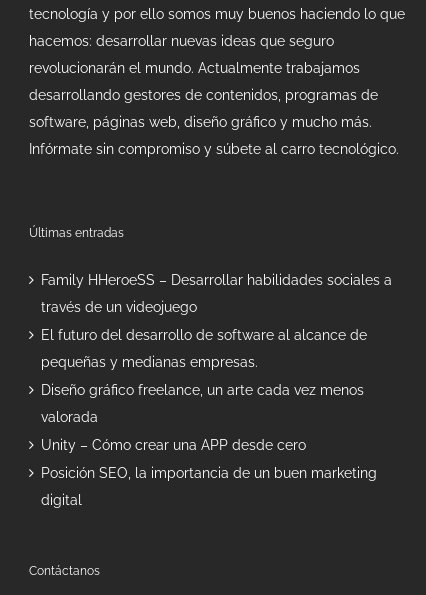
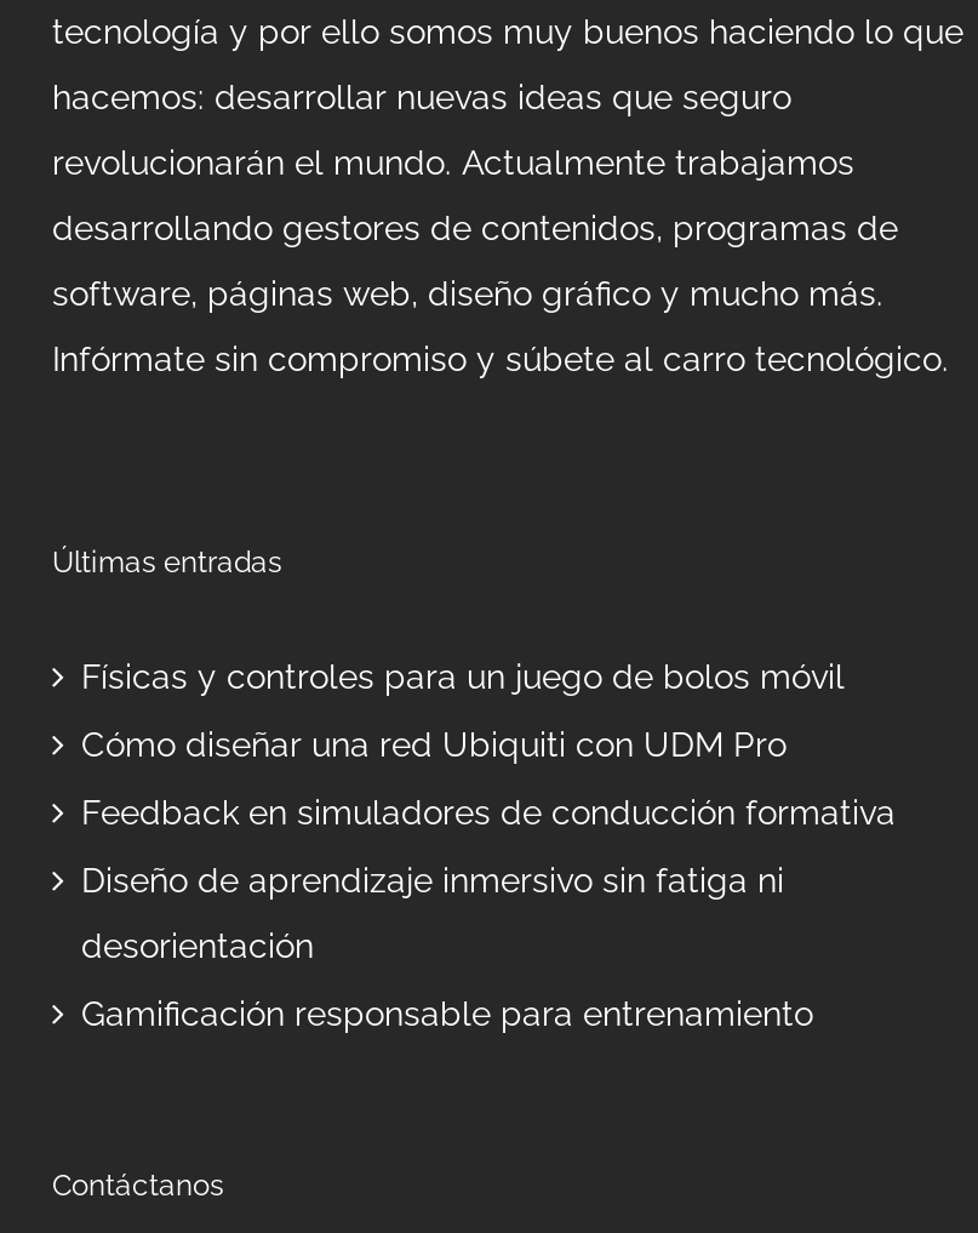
- Family HHeroeSS – Desarrollar habilidades sociales a
- través de un videojuego
- El futuro del desarrollo de software al alcance de
- pequeñas y medianas empresas.
- Diseño gráfico freelance, un arte cada vez menos
- valorada
- Unity – Cómo crear una APP desde cero
- Posición SEO, la importancia de un buen marketing
- digital
+ Físicas y controles para un juego de bolos móvil
+ Cómo diseñar una red Ubiquiti con UDM Pro
+ Feedback en simuladores de conducción formativa
+ Diseño de aprendizaje inmersivo sin fatiga ni
+ desorientación
+ Gamificación responsable para entrenamiento
